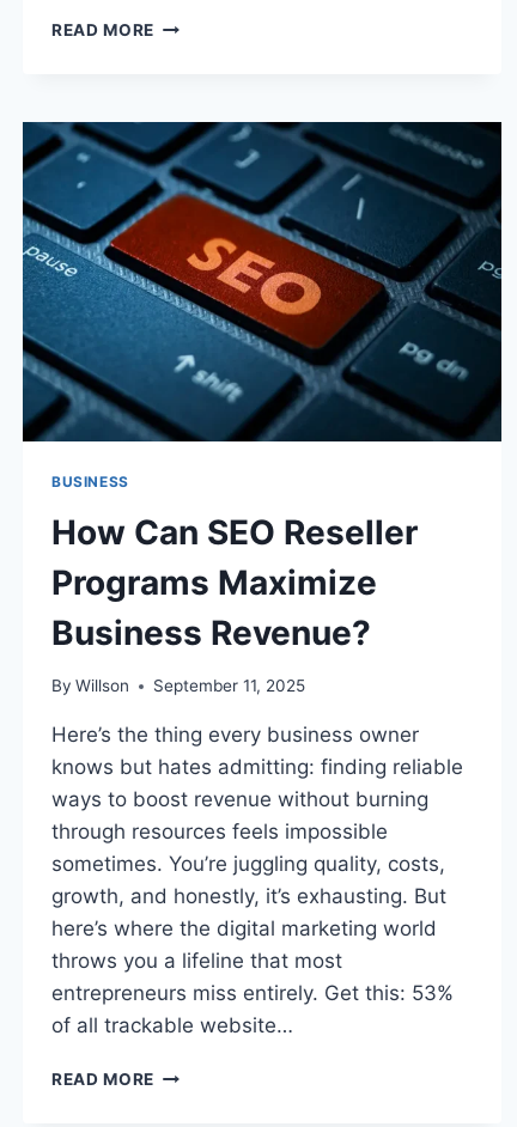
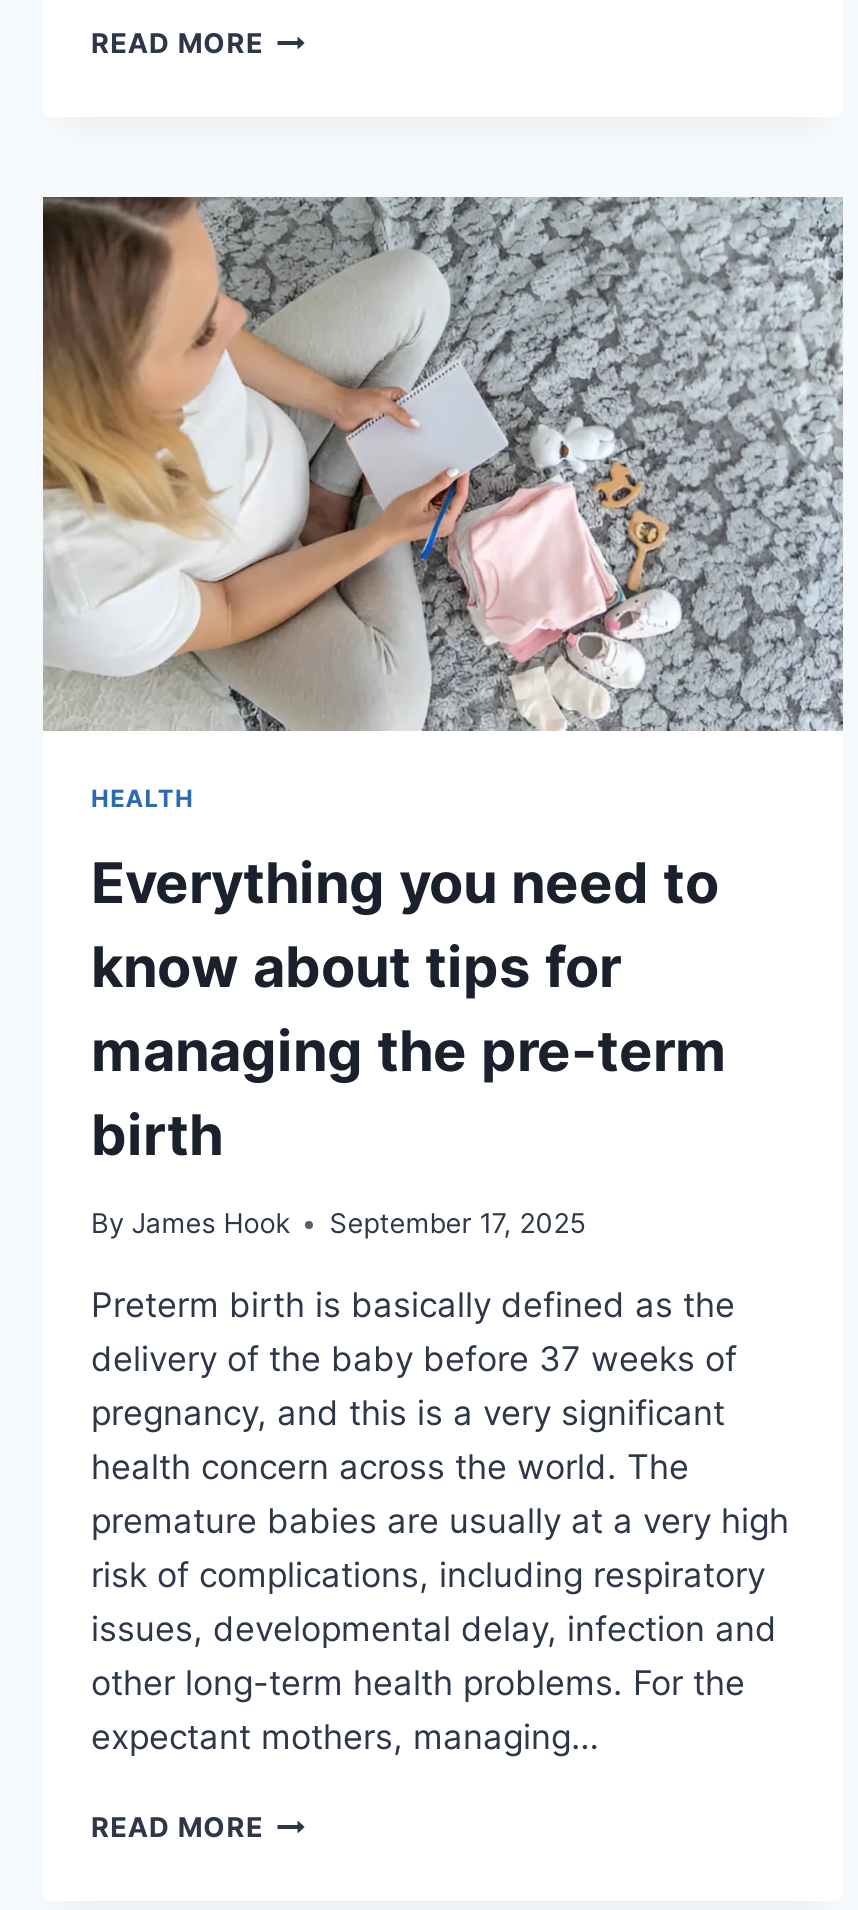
- [image]
- BUSINESS
+ [image]
+ HEALTH

- How Can SEO Reseller
- Programs Maximize
- Business Revenue?
+ Everything you need to
+ know about tips for
+ managing the pre-term
+ birth

- By Willson
- September 11, 2025
+ By James Hook
+ September 17, 2025

- Here’s the thing every business owner
- knows but hates admitting: finding reliable
- ways to boost revenue without burning
- through resources feels impossible
- sometimes. You’re juggling quality, costs,
- growth, and honestly, it’s exhausting. But
- here’s where the digital marketing world
- throws you a lifeline that most
- entrepreneurs miss entirely. Get this: 53%
- of all trackable website…
+ Preterm birth is basically defined as the
+ delivery of the baby before 37 weeks of
+ pregnancy, and this is a very significant
+ health concern across the world. The
+ premature babies are usually at a very high
+ risk of complications, including respiratory
+ issues, developmental delay, infection and
+ other long-term health problems. For the
+ expectant mothers, managing…
